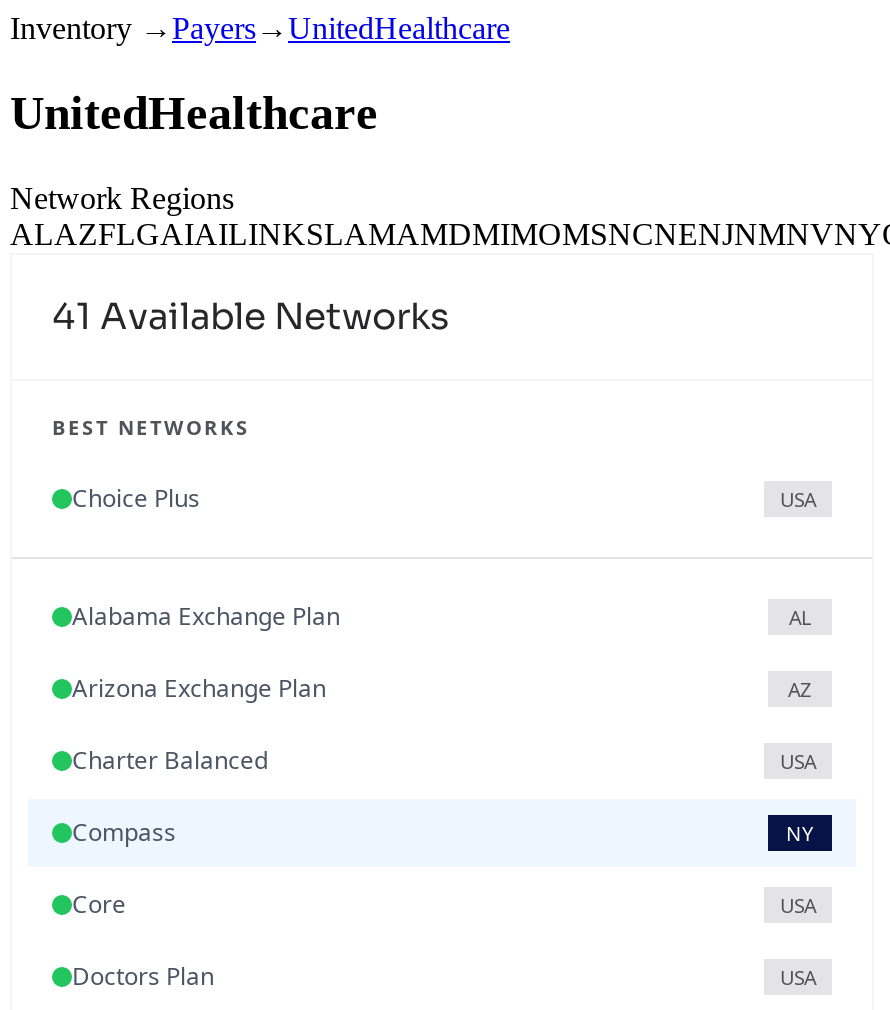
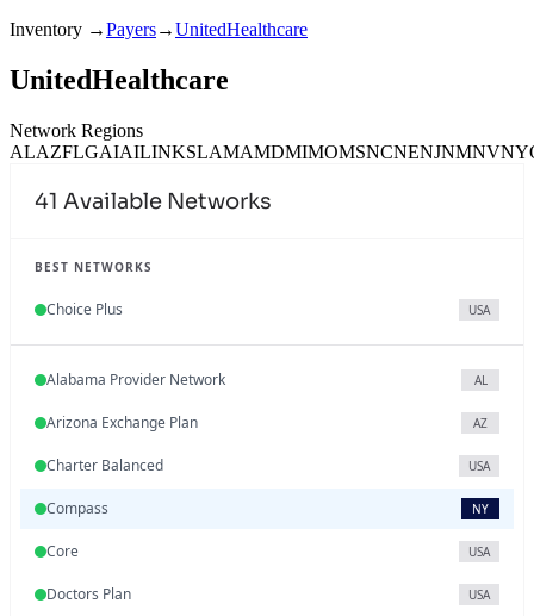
- Alabama Exchange Plan
+ Alabama Provider Network
